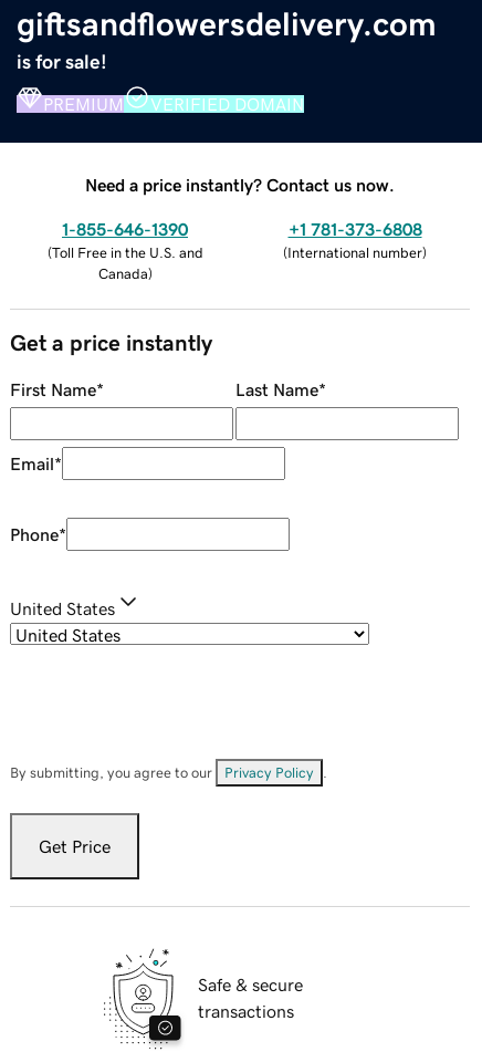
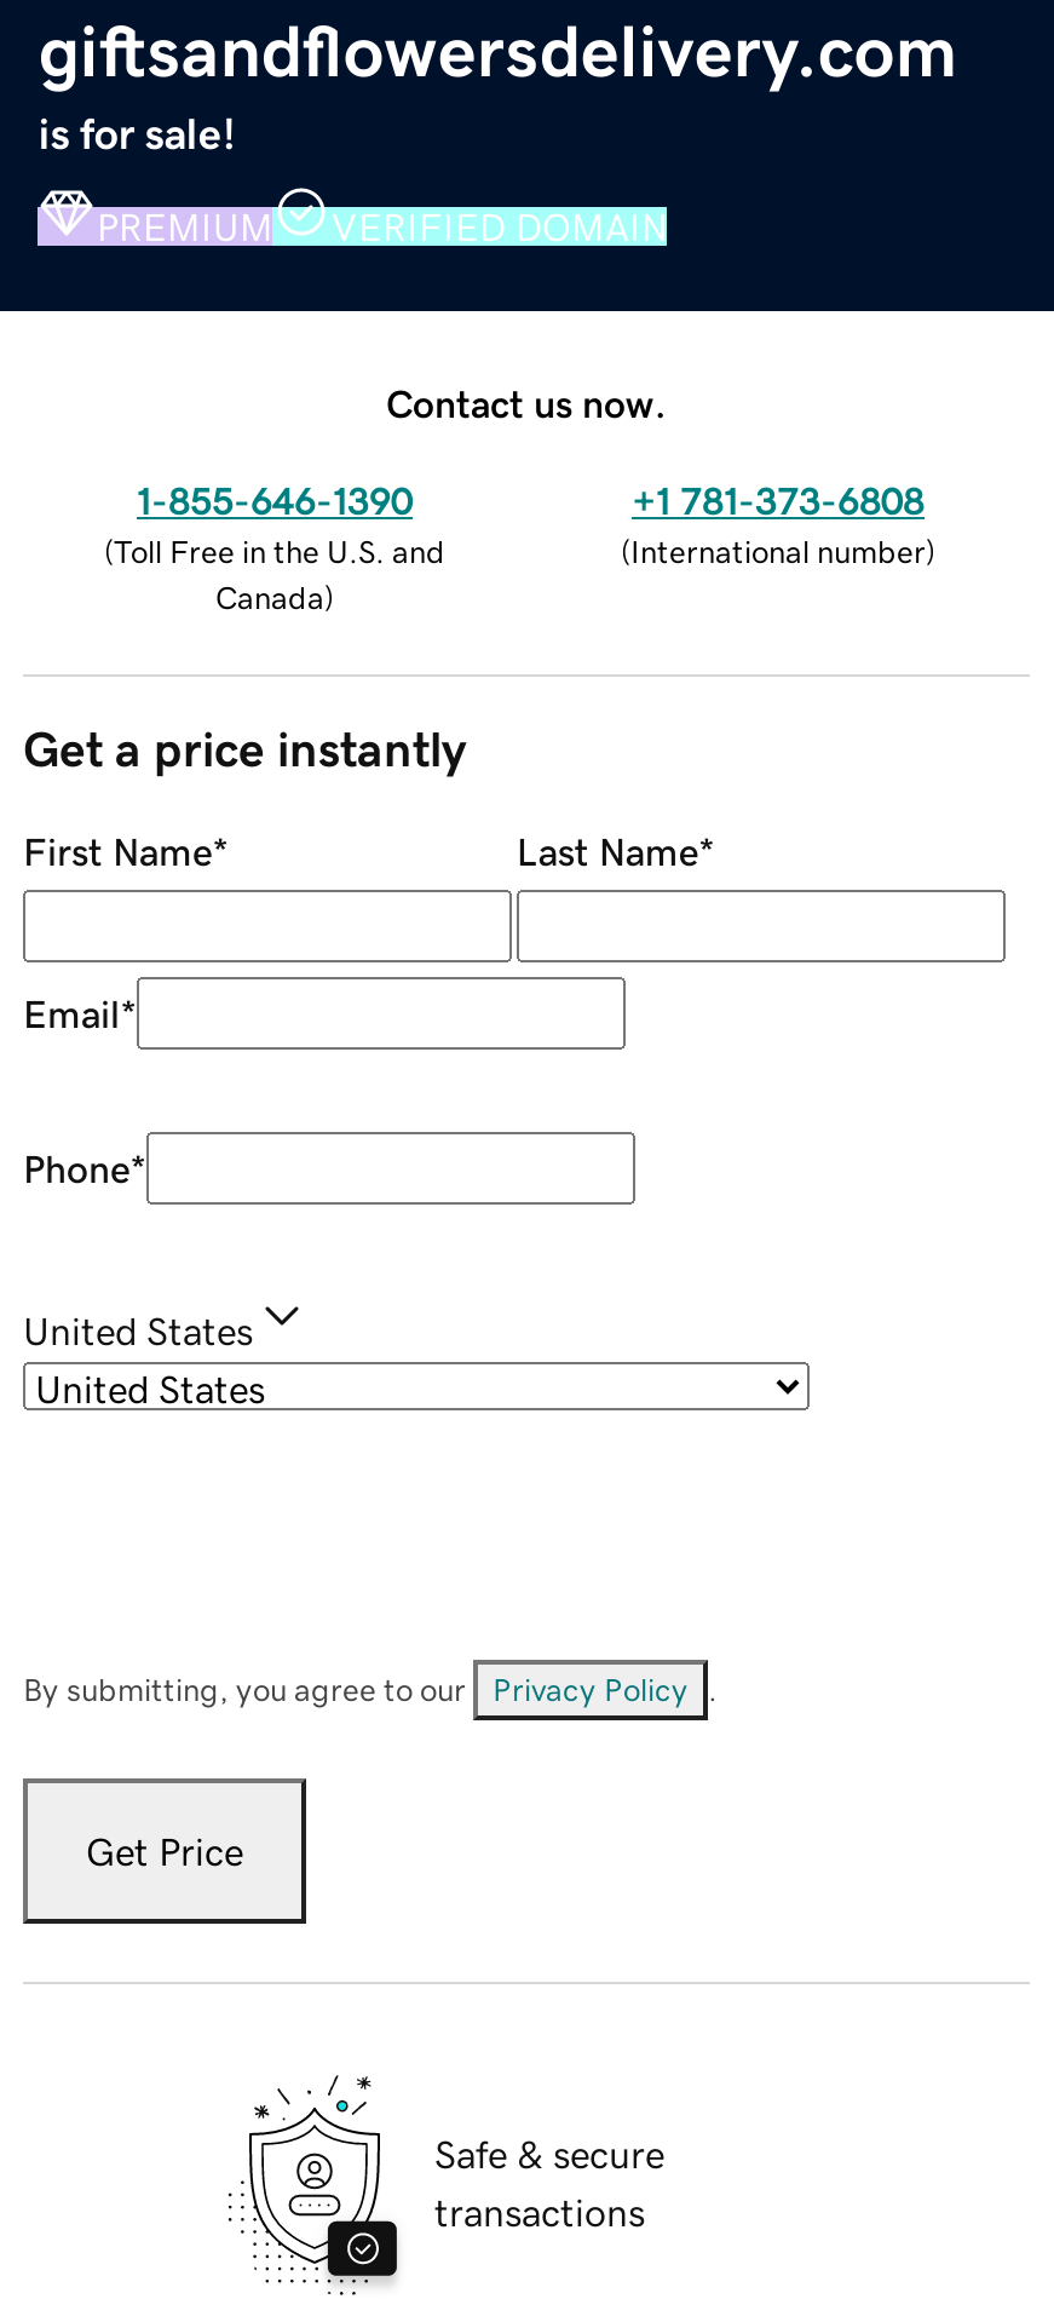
- Need a price instantly? Contact us now.
+ Contact us now.
